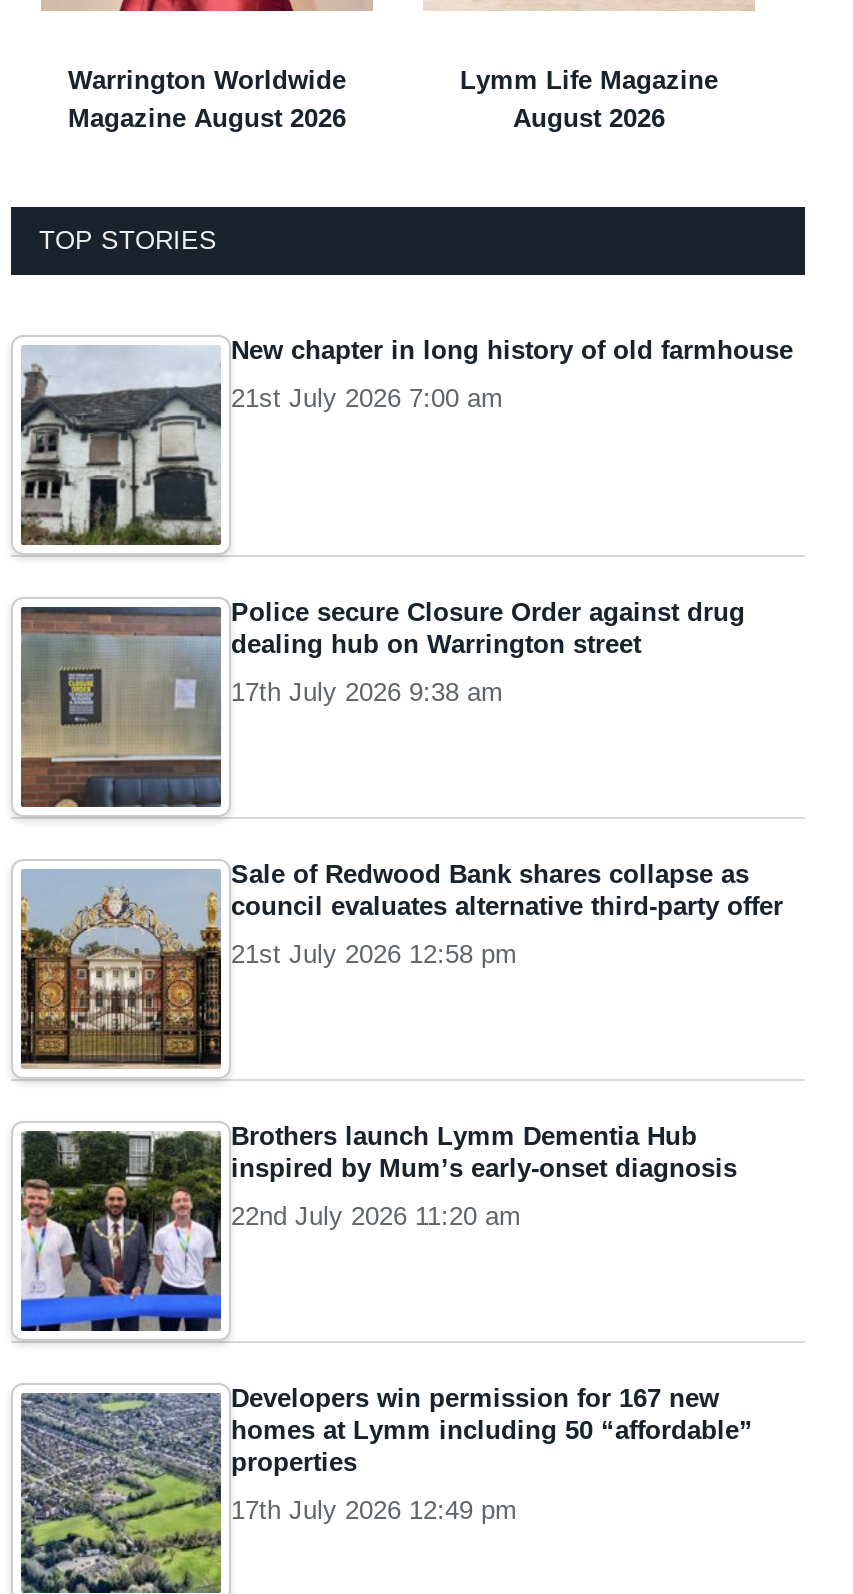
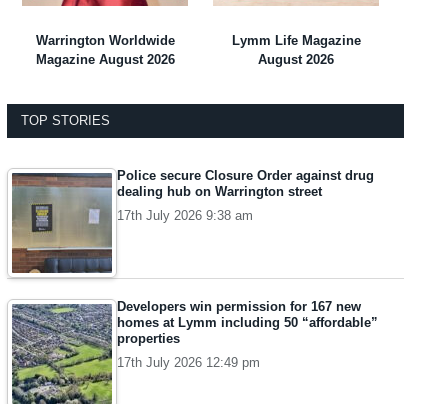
- [image]
- New chapter in long history of old farmhouse
- 21st July 2026 7:00 am

- [image]
- Sale of Redwood Bank shares collapse as
- council evaluates alternative third-party offer
- 21st July 2026 12:58 pm

- [image]
- Brothers launch Lymm Dementia Hub
- inspired by Mum’s early-onset diagnosis
- 22nd July 2026 11:20 am
